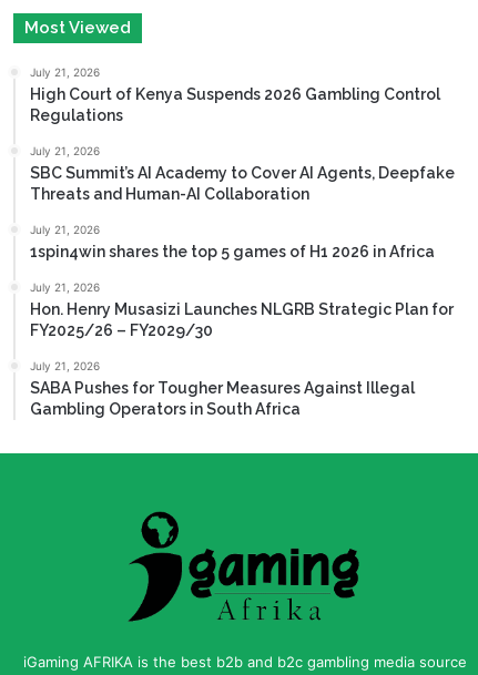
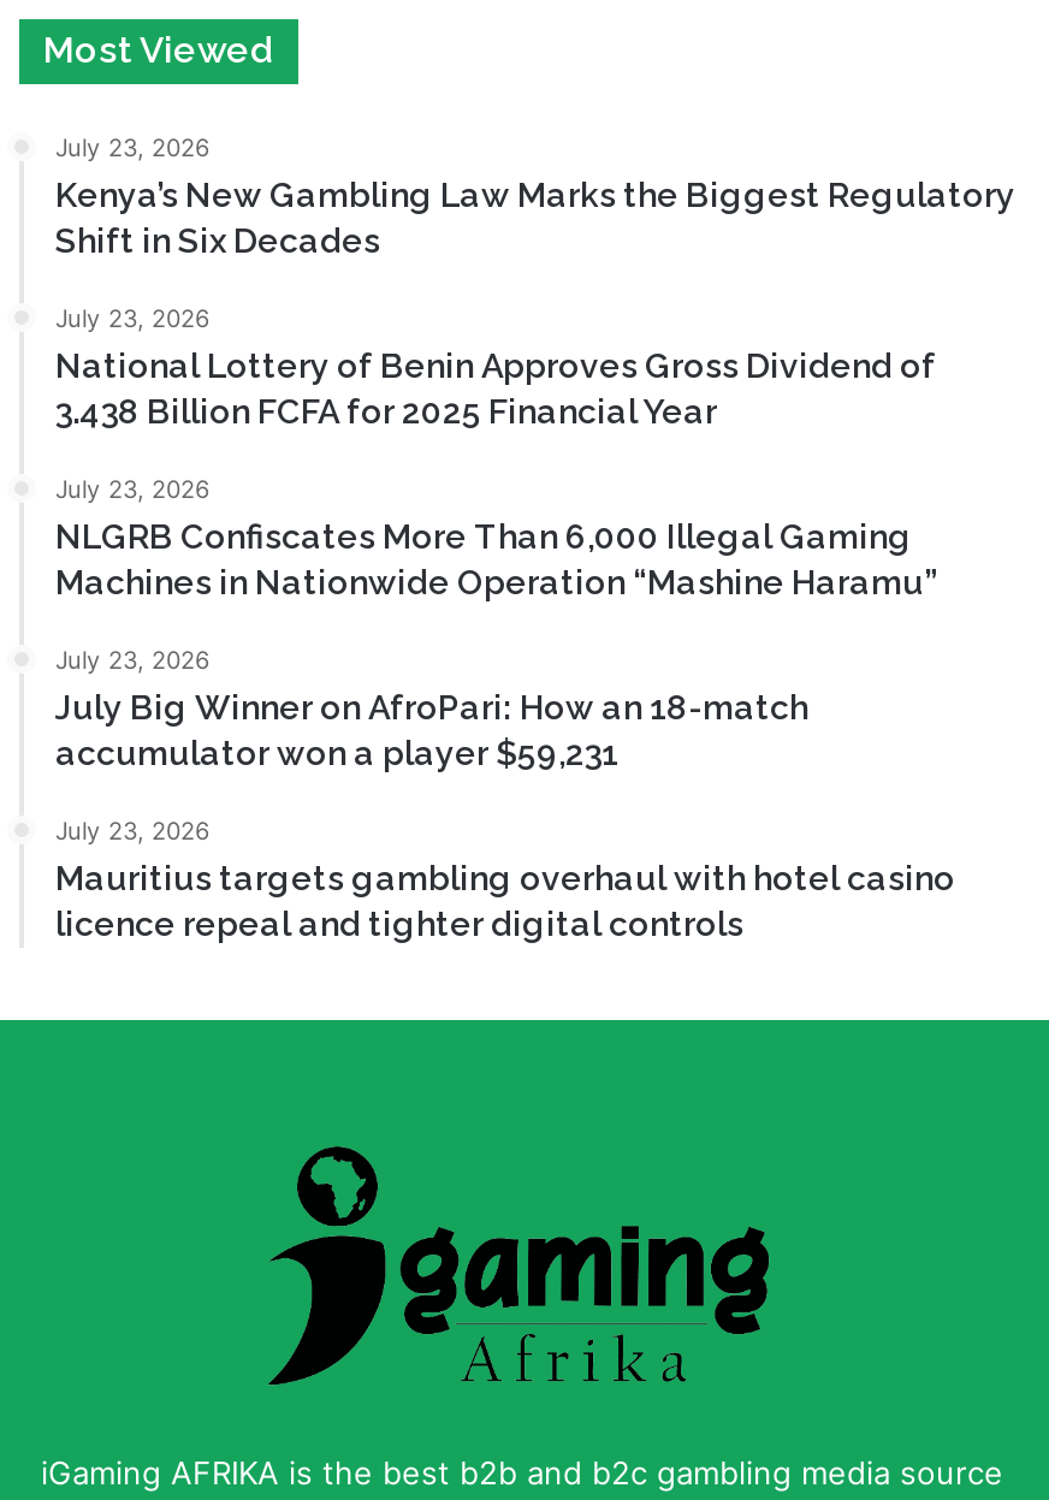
- July 21, 2026
- High Court of Kenya Suspends 2026 Gambling Control
- Regulations
+ July 23, 2026
+ Kenya’s New Gambling Law Marks the Biggest Regulatory
+ Shift in Six Decades

- July 21, 2026
- SBC Summit’s AI Academy to Cover AI Agents, Deepfake
- Threats and Human-AI Collaboration
+ July 23, 2026
+ National Lottery of Benin Approves Gross Dividend of
+ 3.438 Billion FCFA for 2025 Financial Year

- July 21, 2026
- 1spin4win shares the top 5 games of H1 2026 in Africa
+ July 23, 2026
+ NLGRB Confiscates More Than 6,000 Illegal Gaming
+ Machines in Nationwide Operation “Mashine Haramu”

- July 21, 2026
- Hon. Henry Musasizi Launches NLGRB Strategic Plan for
- FY2025/26 – FY2029/30
+ July 23, 2026
+ July Big Winner on AfroPari: How an 18-match
+ accumulator won a player $59,231

- July 21, 2026
- SABA Pushes for Tougher Measures Against Illegal
- Gambling Operators in South Africa
+ July 23, 2026
+ Mauritius targets gambling overhaul with hotel casino
+ licence repeal and tighter digital controls
